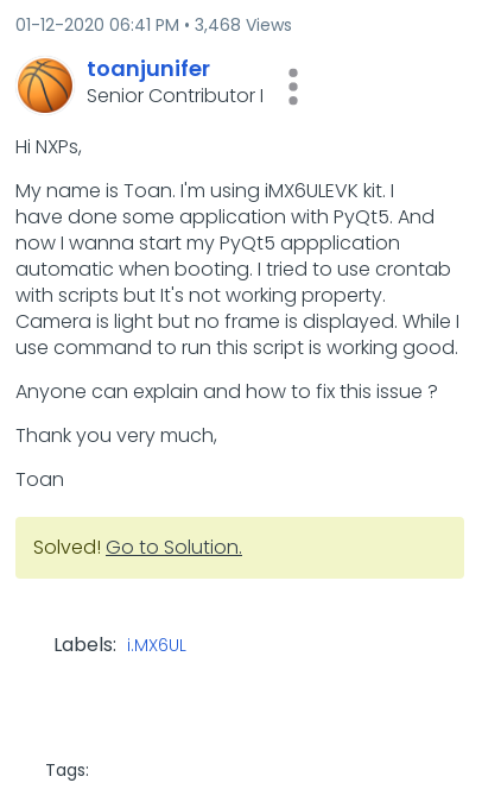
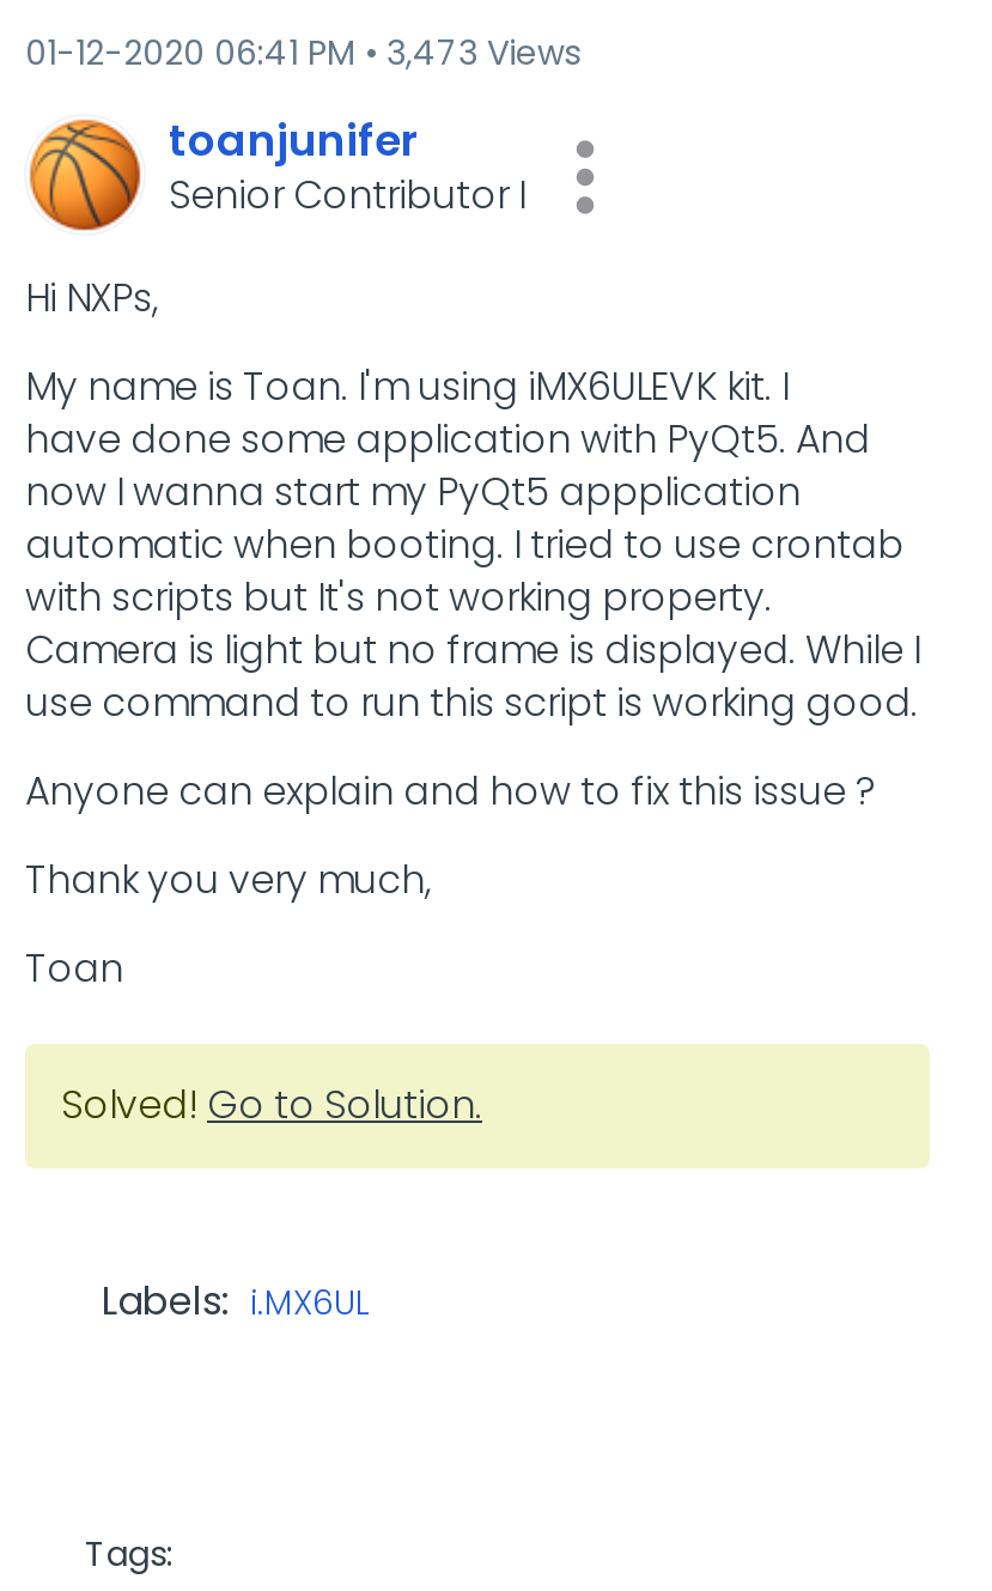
- 01-12-2020 06:41 PM 3,468 Views
+ 01-12-2020 06:41 PM 3,473 Views
